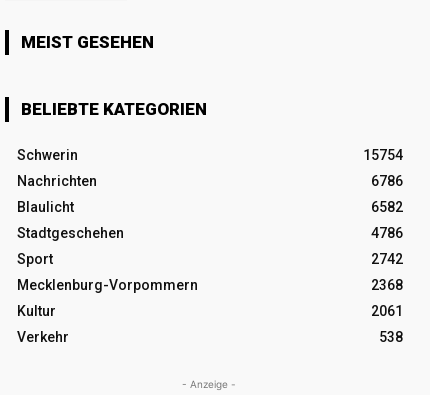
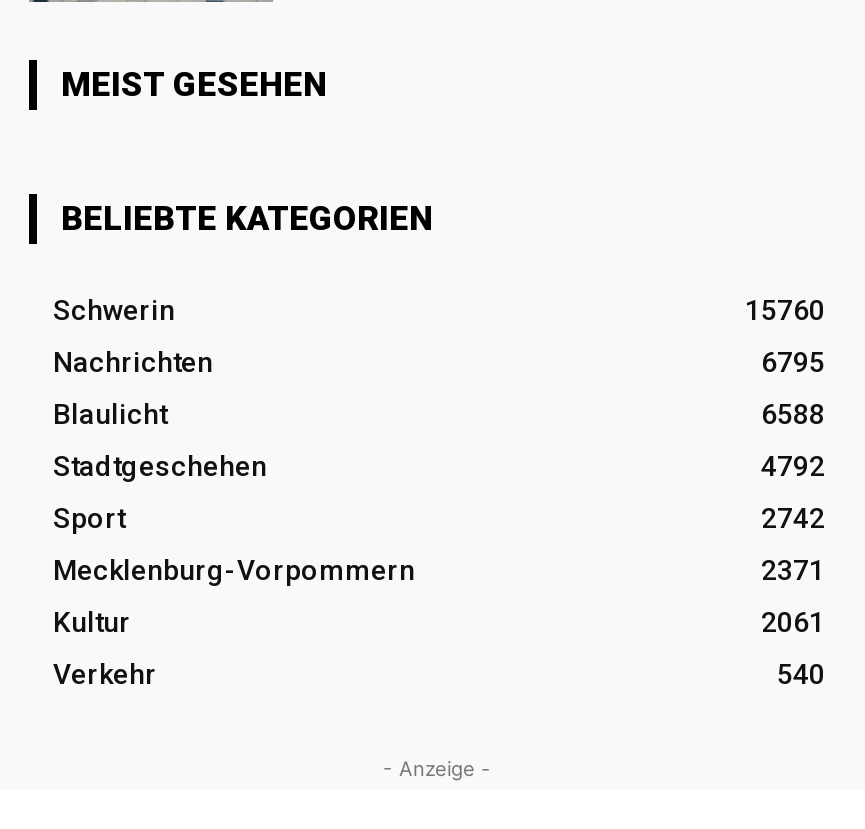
- 15754
+ 15760

- 6786
+ 6795

- 6582
+ 6588

- 4786
+ 4792

- 2368
+ 2371

- 538
+ 540
